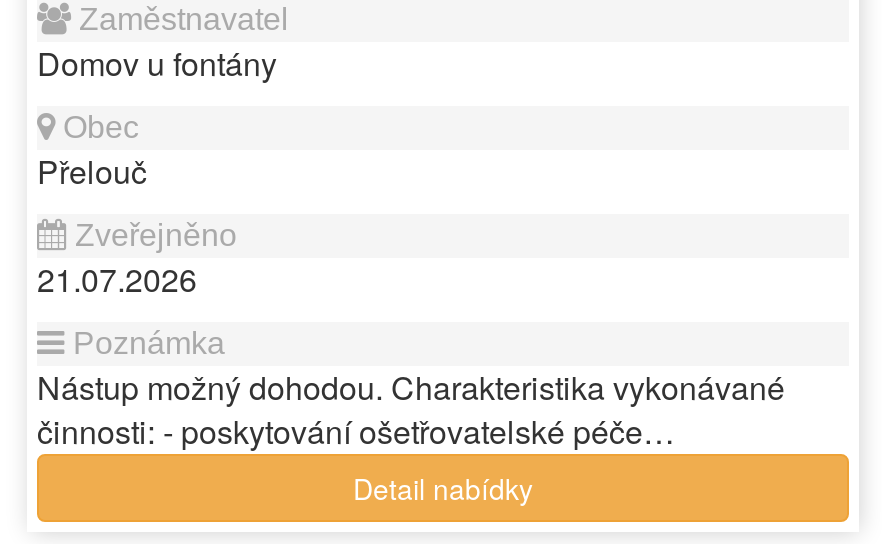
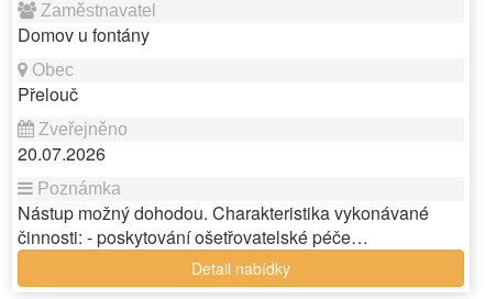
- 21.07.2026
+ 20.07.2026
